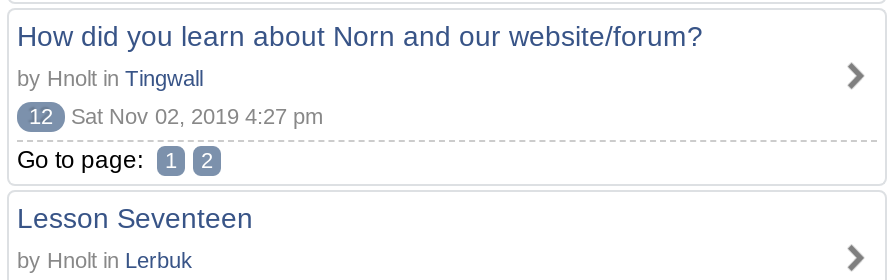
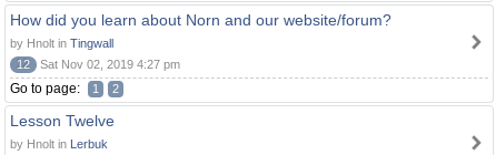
- Lesson Seventeen
+ Lesson Twelve
